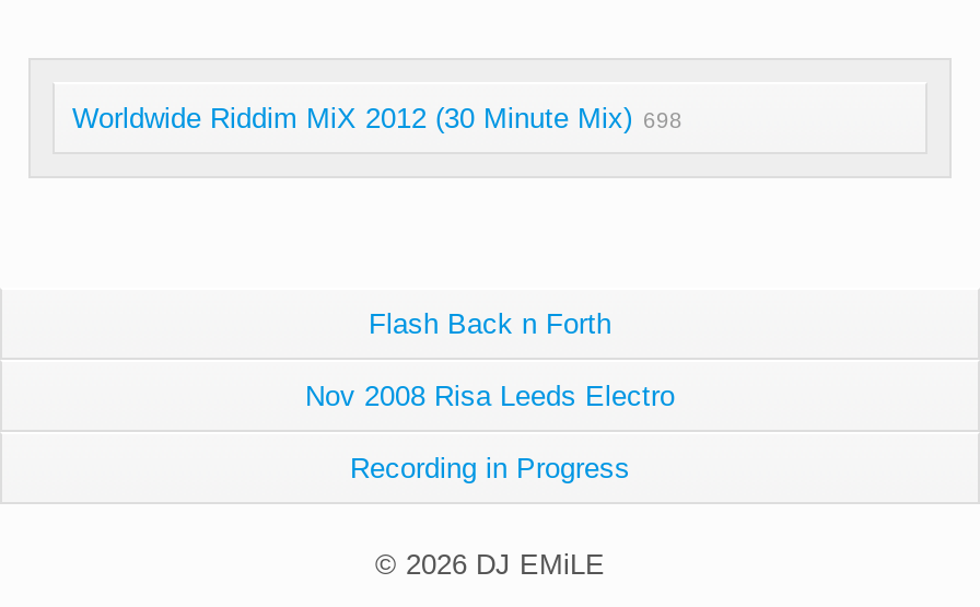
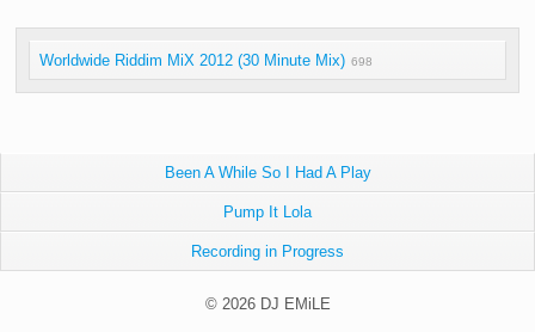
- Flash Back n Forth
+ Been A While So I Had A Play

- Nov 2008 Risa Leeds Electro
+ Pump It Lola
